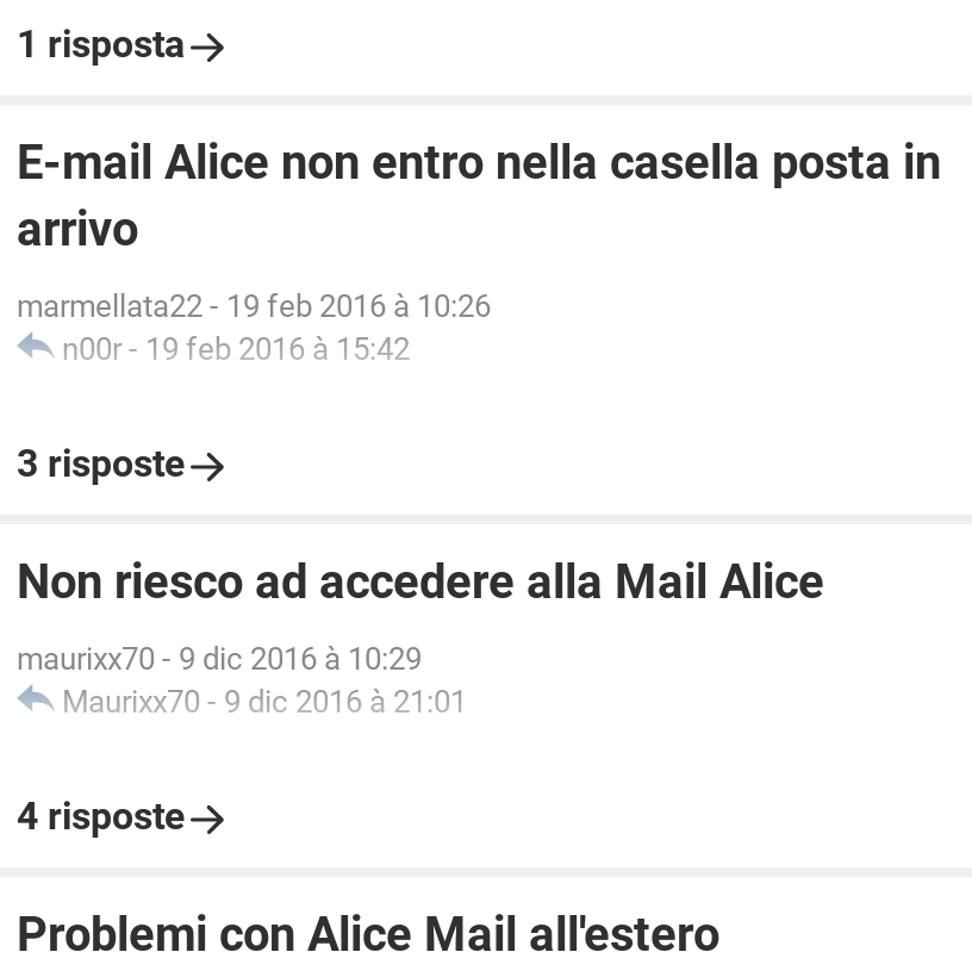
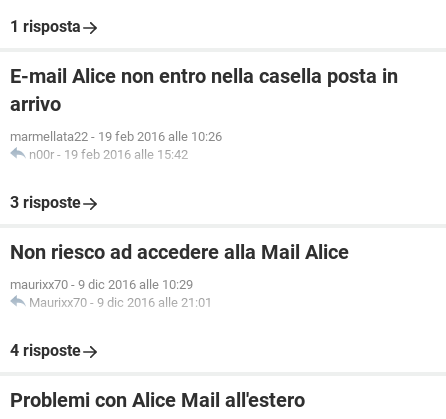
- marmellata22 - 19 feb 2016 à 10:26
+ marmellata22 - 19 feb 2016 alle 10:26

- n00r- 19 feb 2016 à 15:42
+ n00r- 19 feb 2016 alle 15:42

- maurixx70 - 9 dic 2016 à 10:29
+ maurixx70 - 9 dic 2016 alle 10:29

- Maurixx70 - 9 dic 2016 à 21:01
+ Maurixx70 - 9 dic 2016 alle 21:01
